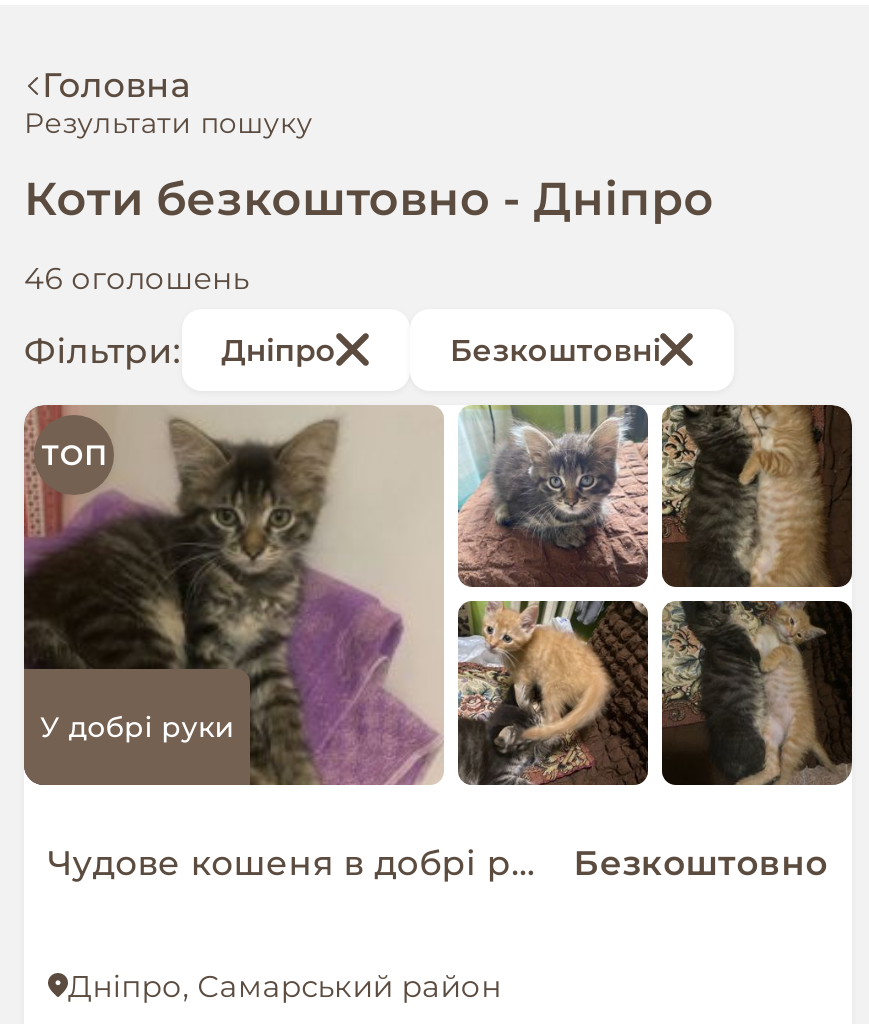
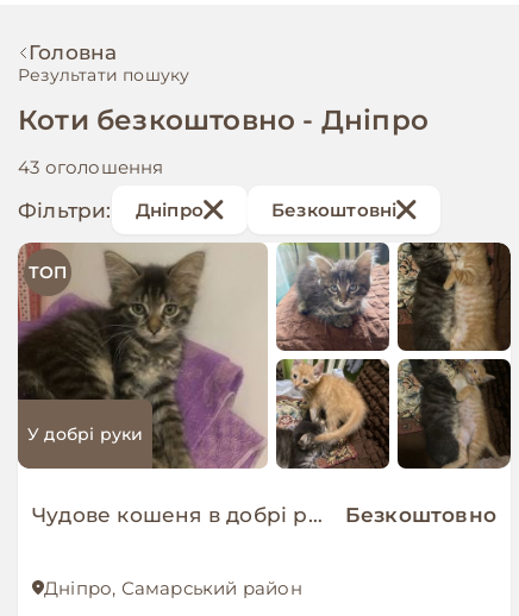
- 46 оголошень
+ 43 оголошення
